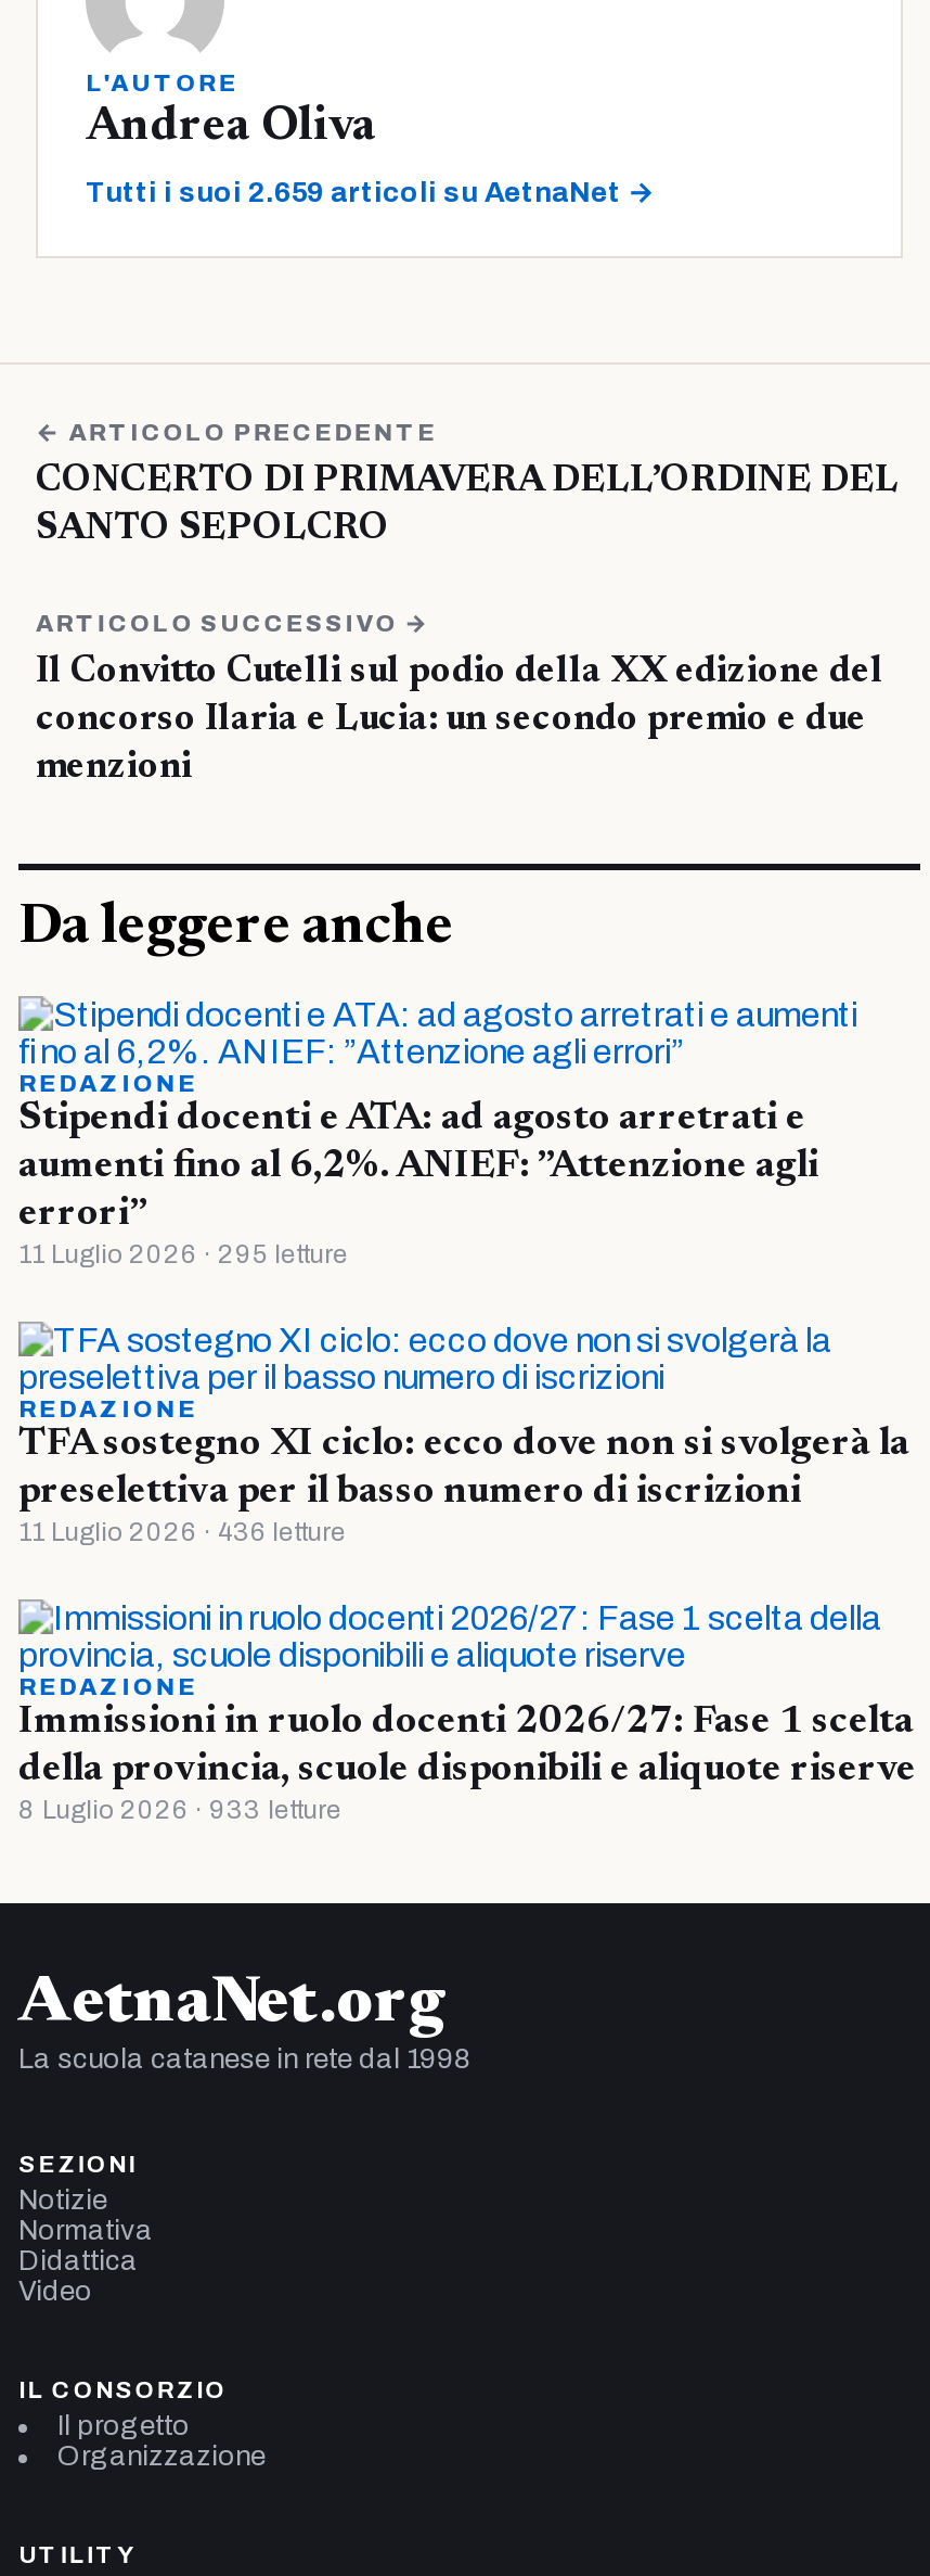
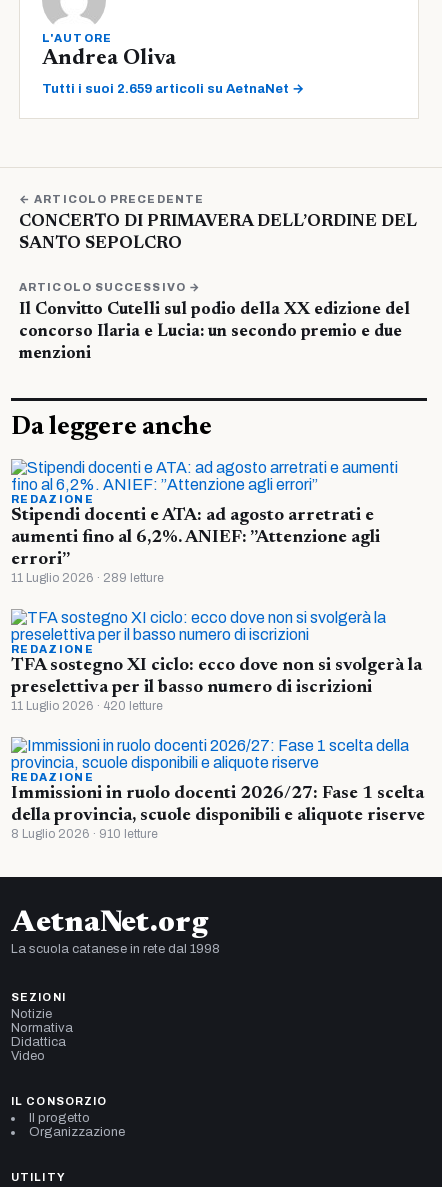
- 11 Luglio 2026 · 295 letture
+ 11 Luglio 2026 · 289 letture

- 11 Luglio 2026 · 436 letture
+ 11 Luglio 2026 · 420 letture

- 8 Luglio 2026 · 933 letture
+ 8 Luglio 2026 · 910 letture
